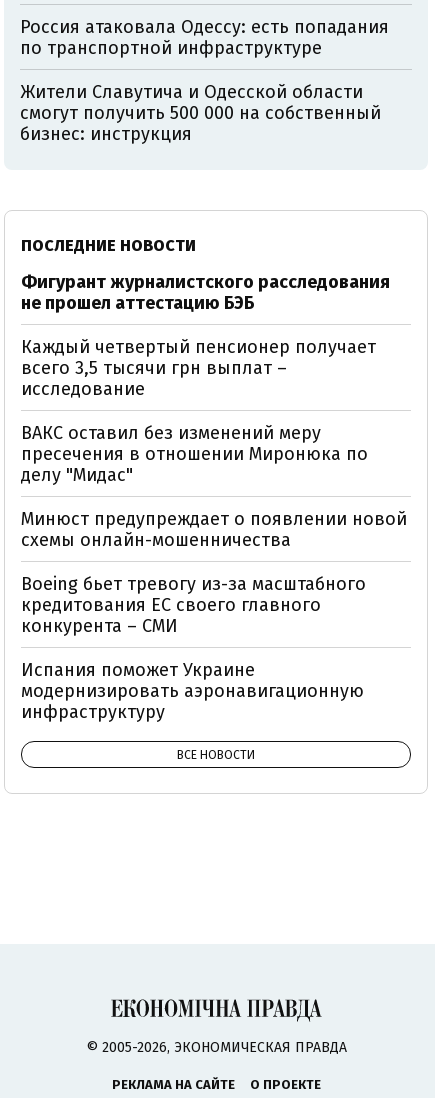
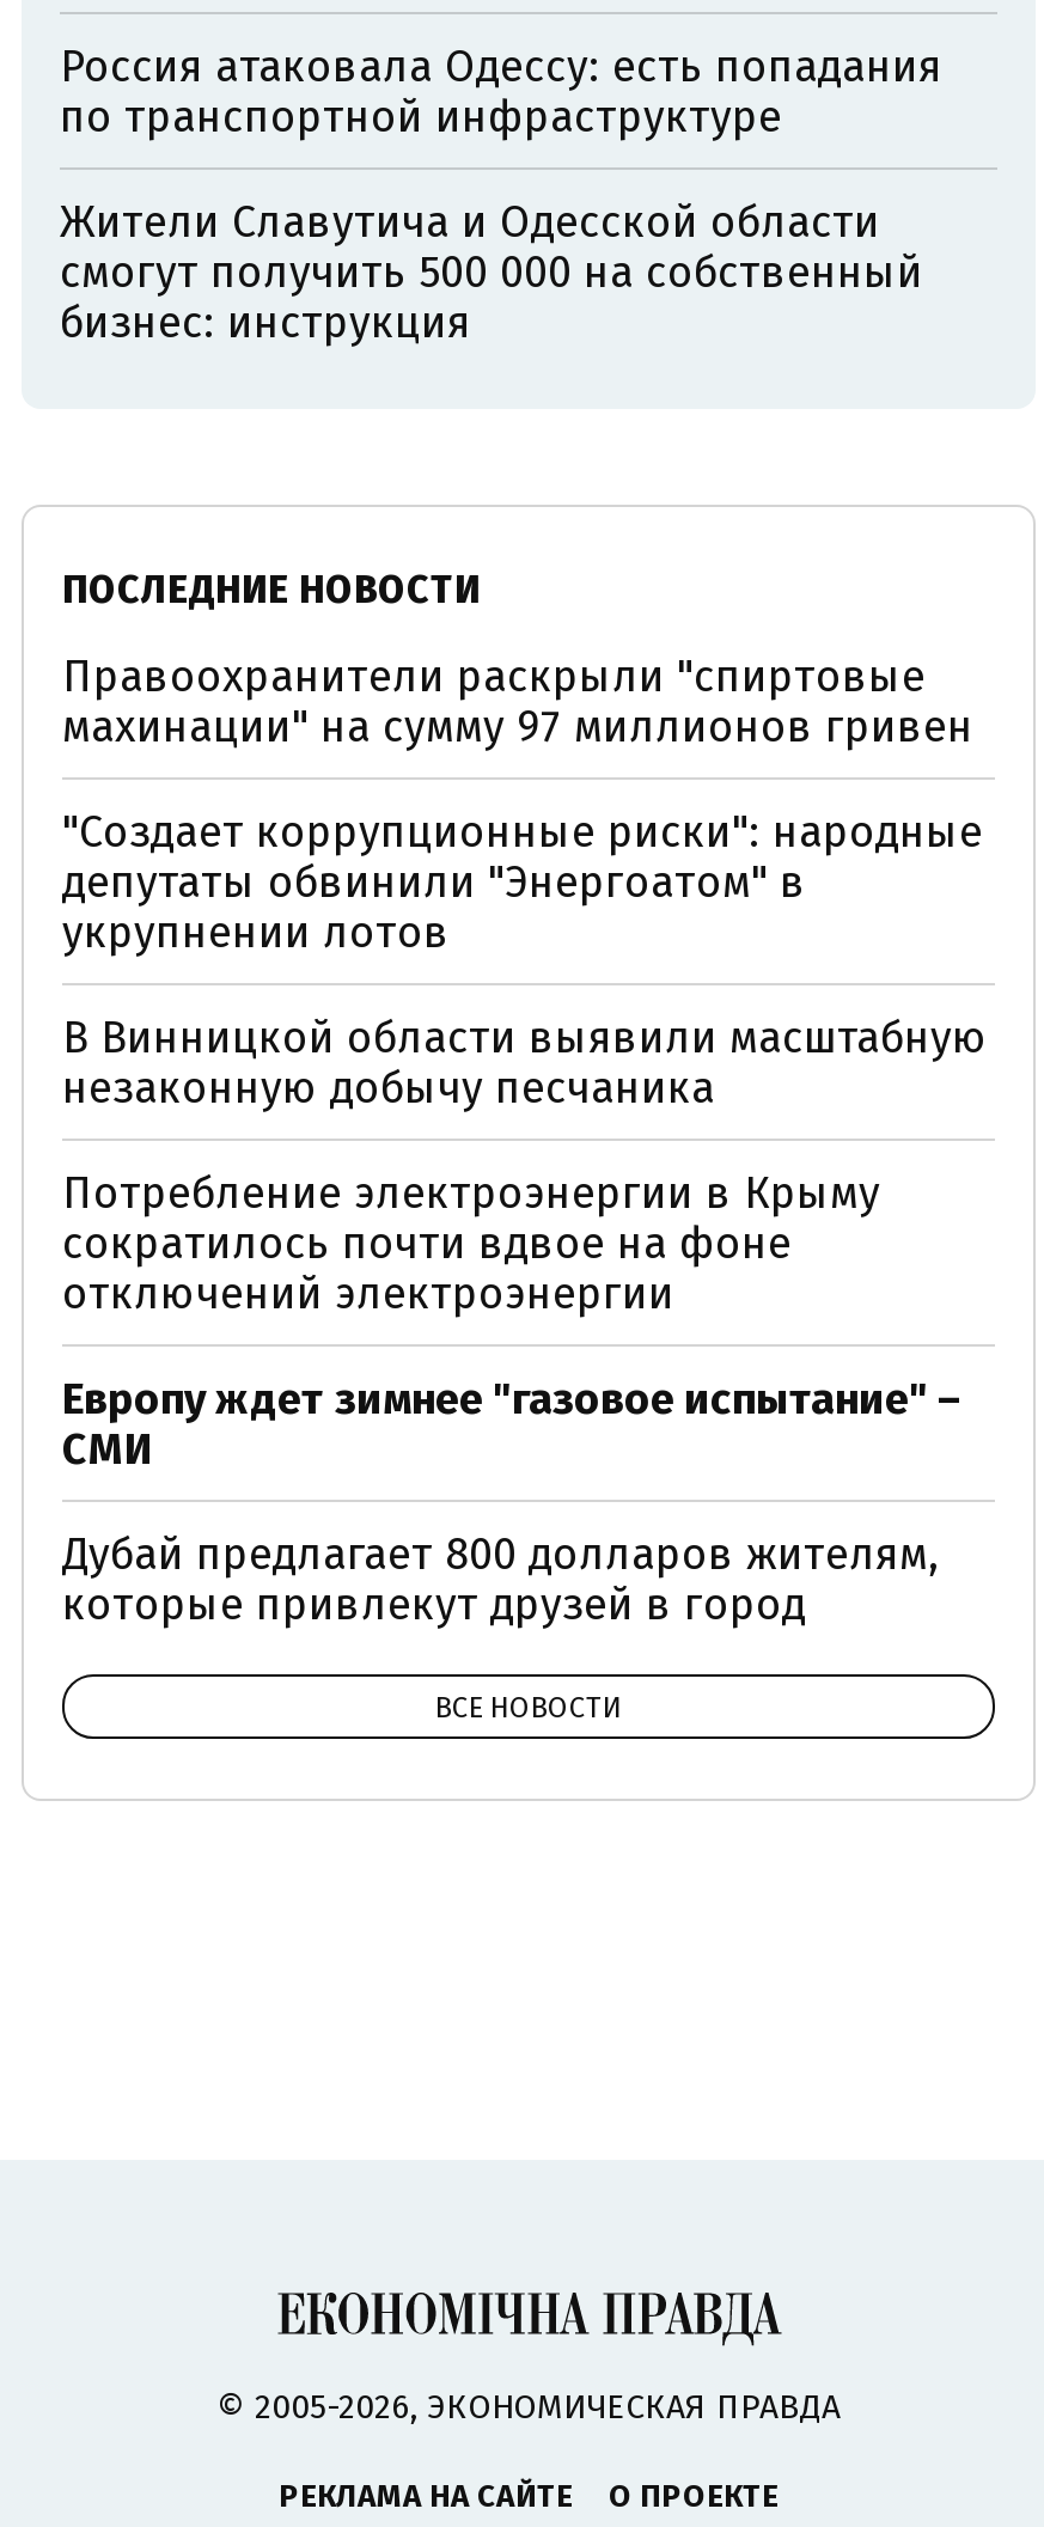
- Фигурант журналистского расследования
- не прошел аттестацию БЭБ
+ Правоохранители раскрыли "спиртовые
+ махинации" на сумму 97 миллионов гривен

- Каждый четвертый пенсионер получает
- всего 3,5 тысячи грн выплат –
- исследование
+ "Создает коррупционные риски": народные
+ депутаты обвинили "Энергоатом" в
+ укрупнении лотов

- ВАКС оставил без изменений меру
- пресечения в отношении Миронюка по
- делу "Мидас"
+ В Винницкой области выявили масштабную
+ незаконную добычу песчаника

- Минюст предупреждает о появлении новой
- схемы онлайн-мошенничества
+ Потребление электроэнергии в Крыму
+ сократилось почти вдвое на фоне
+ отключений электроэнергии

- Boeing бьет тревогу из-за масштабного
- кредитования ЕС своего главного
- конкурента – СМИ
+ Европу ждет зимнее "газовое испытание" –
+ СМИ

- Испания поможет Украине
- модернизировать аэронавигационную
- инфраструктуру
+ Дубай предлагает 800 долларов жителям,
+ которые привлекут друзей в город
